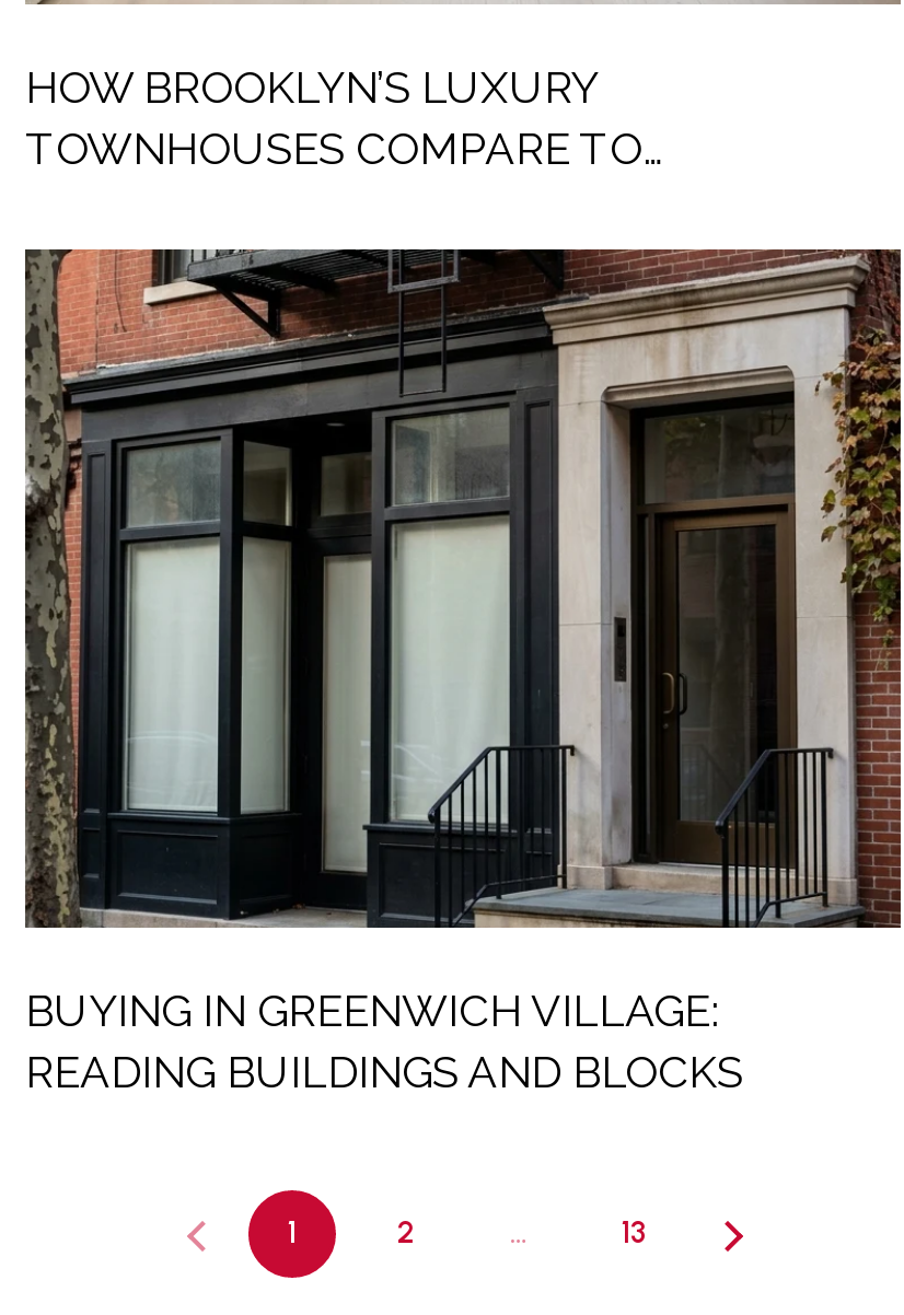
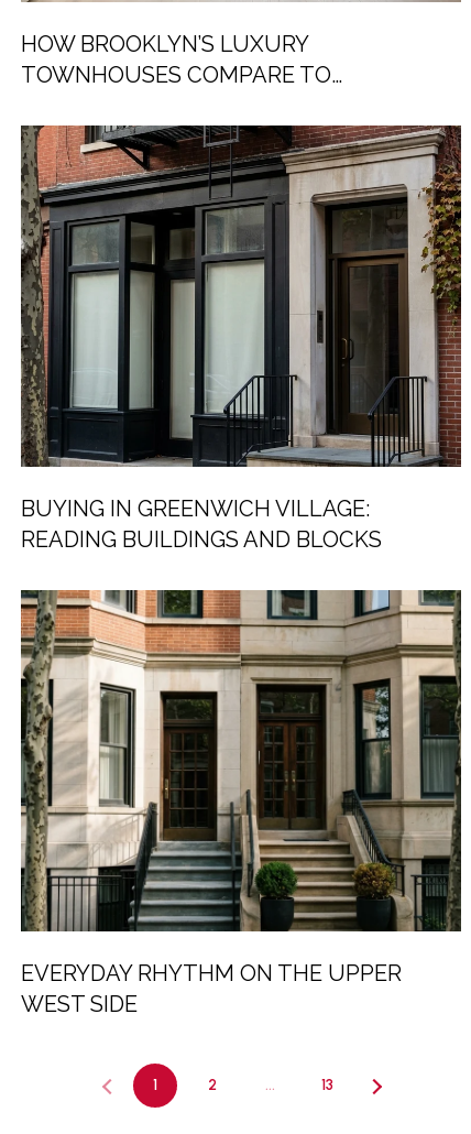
+ [image]
+ EVERYDAY RHYTHM ON THE UPPER
+ WEST SIDE
